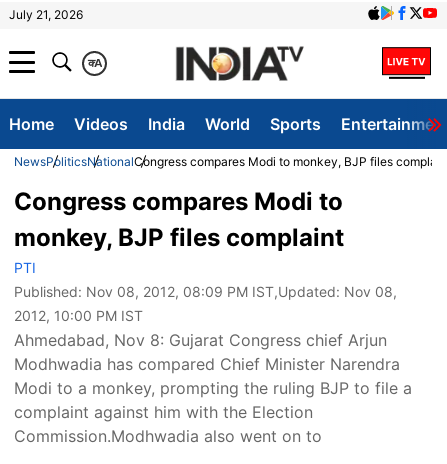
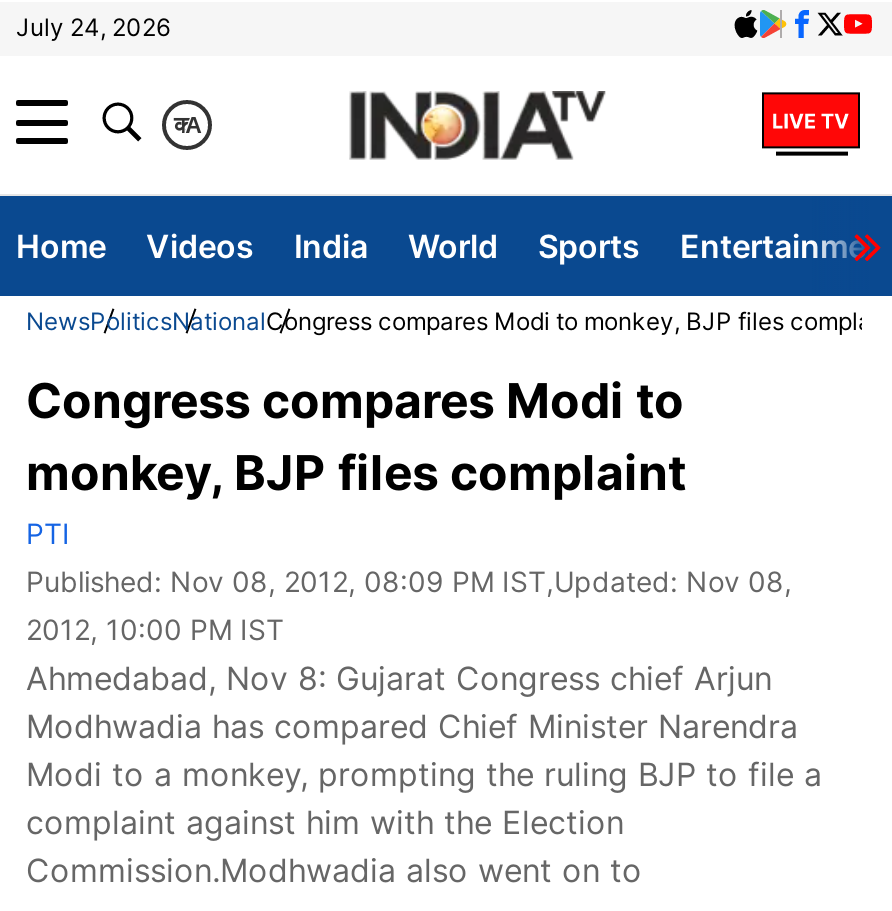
- July 21, 2026
+ July 24, 2026
